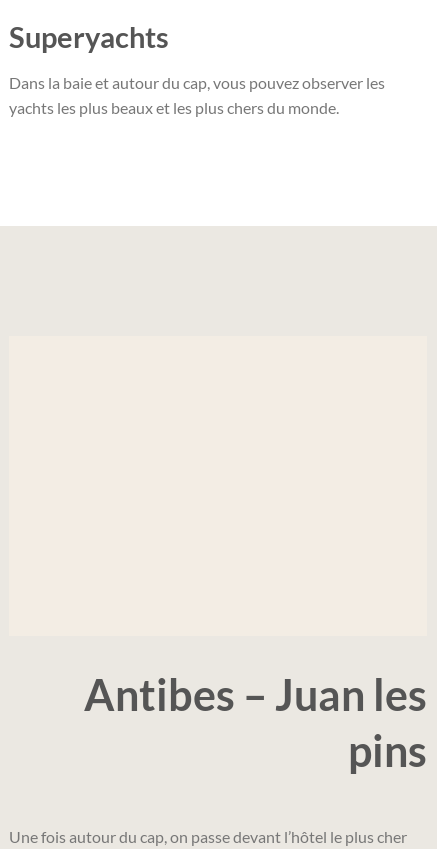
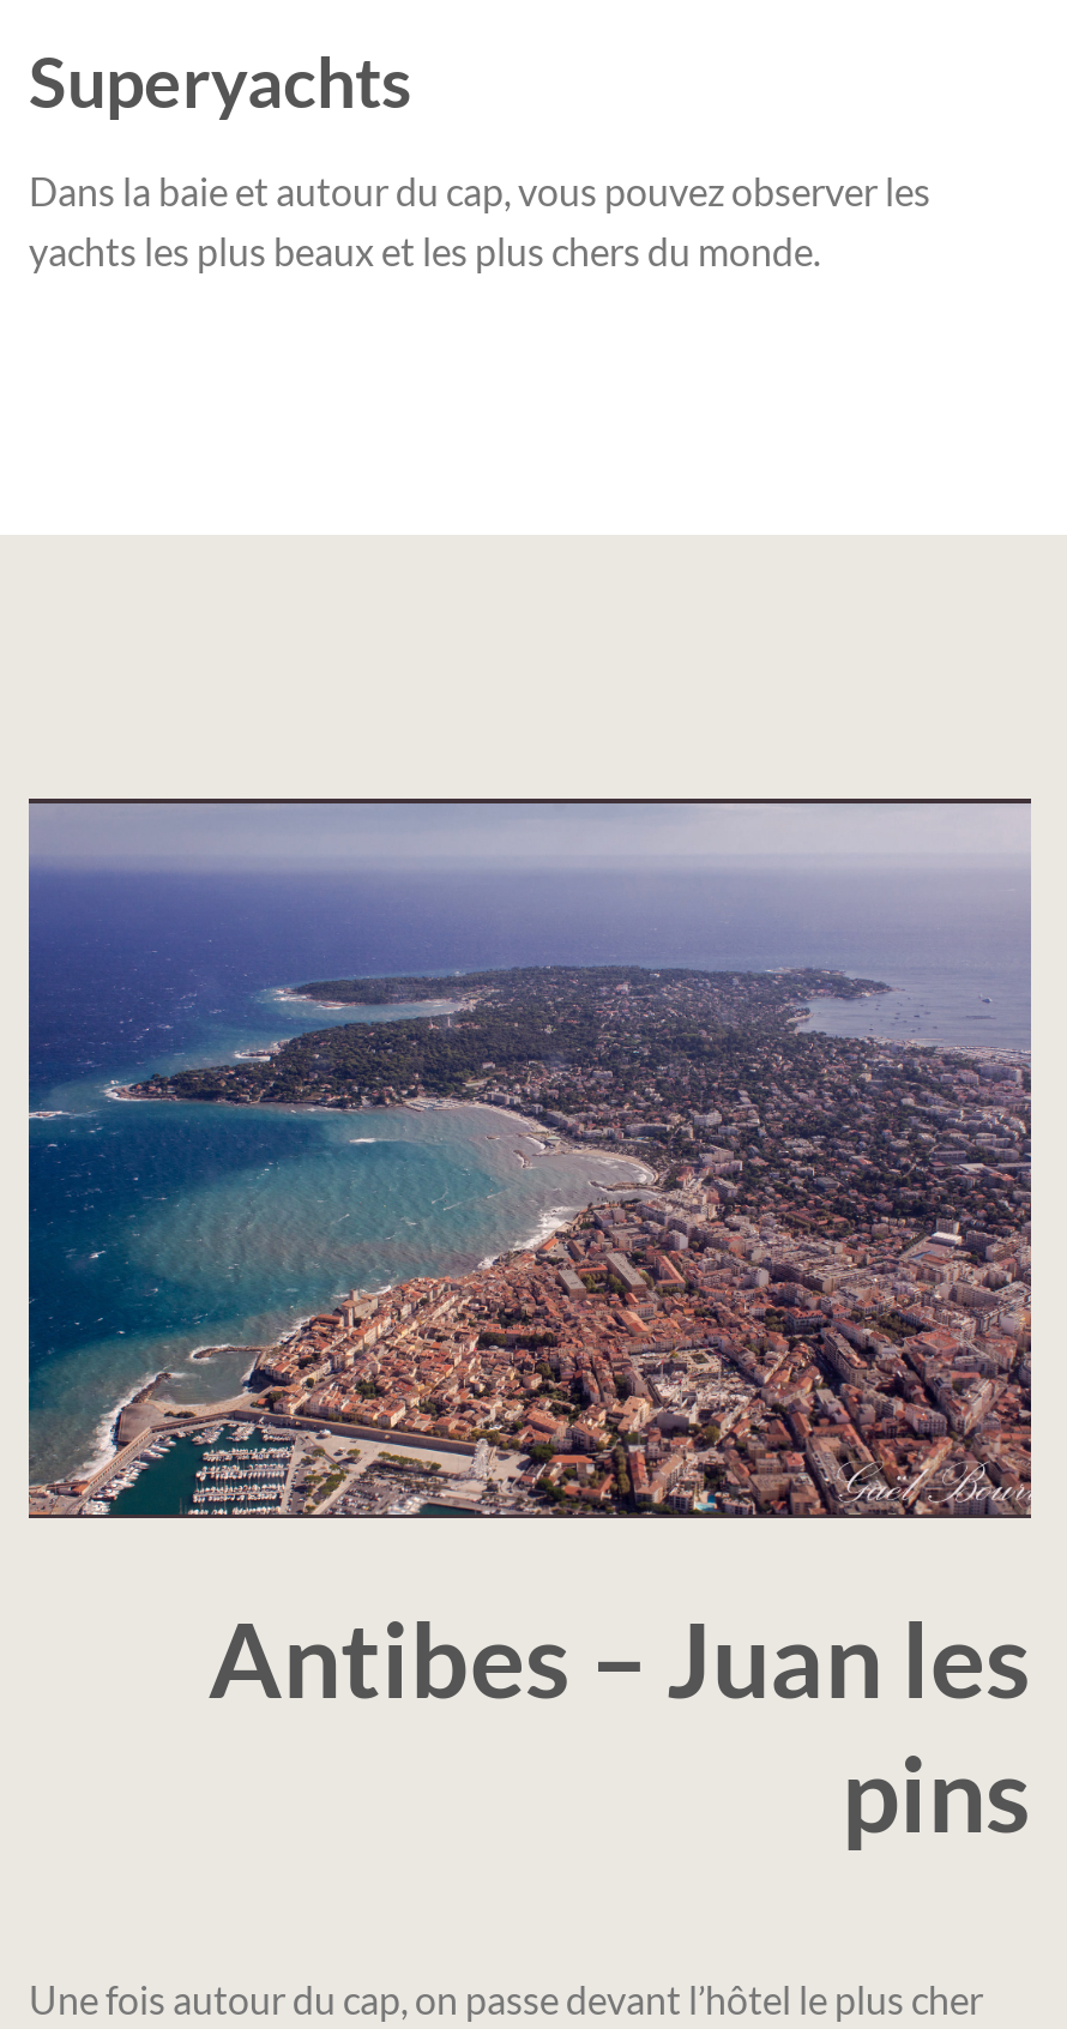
+ [image]
